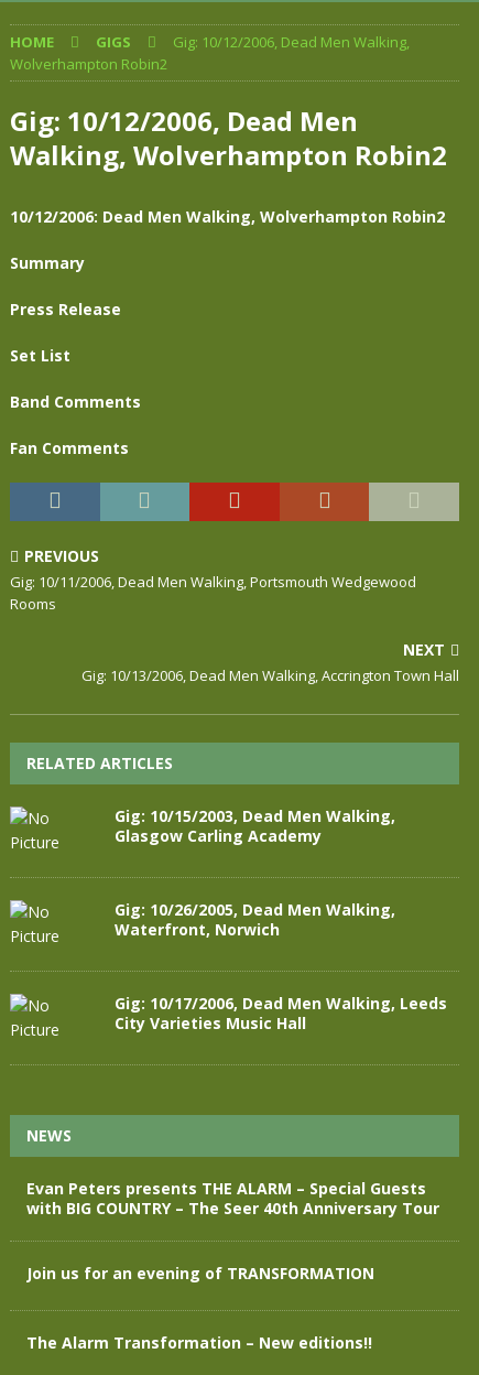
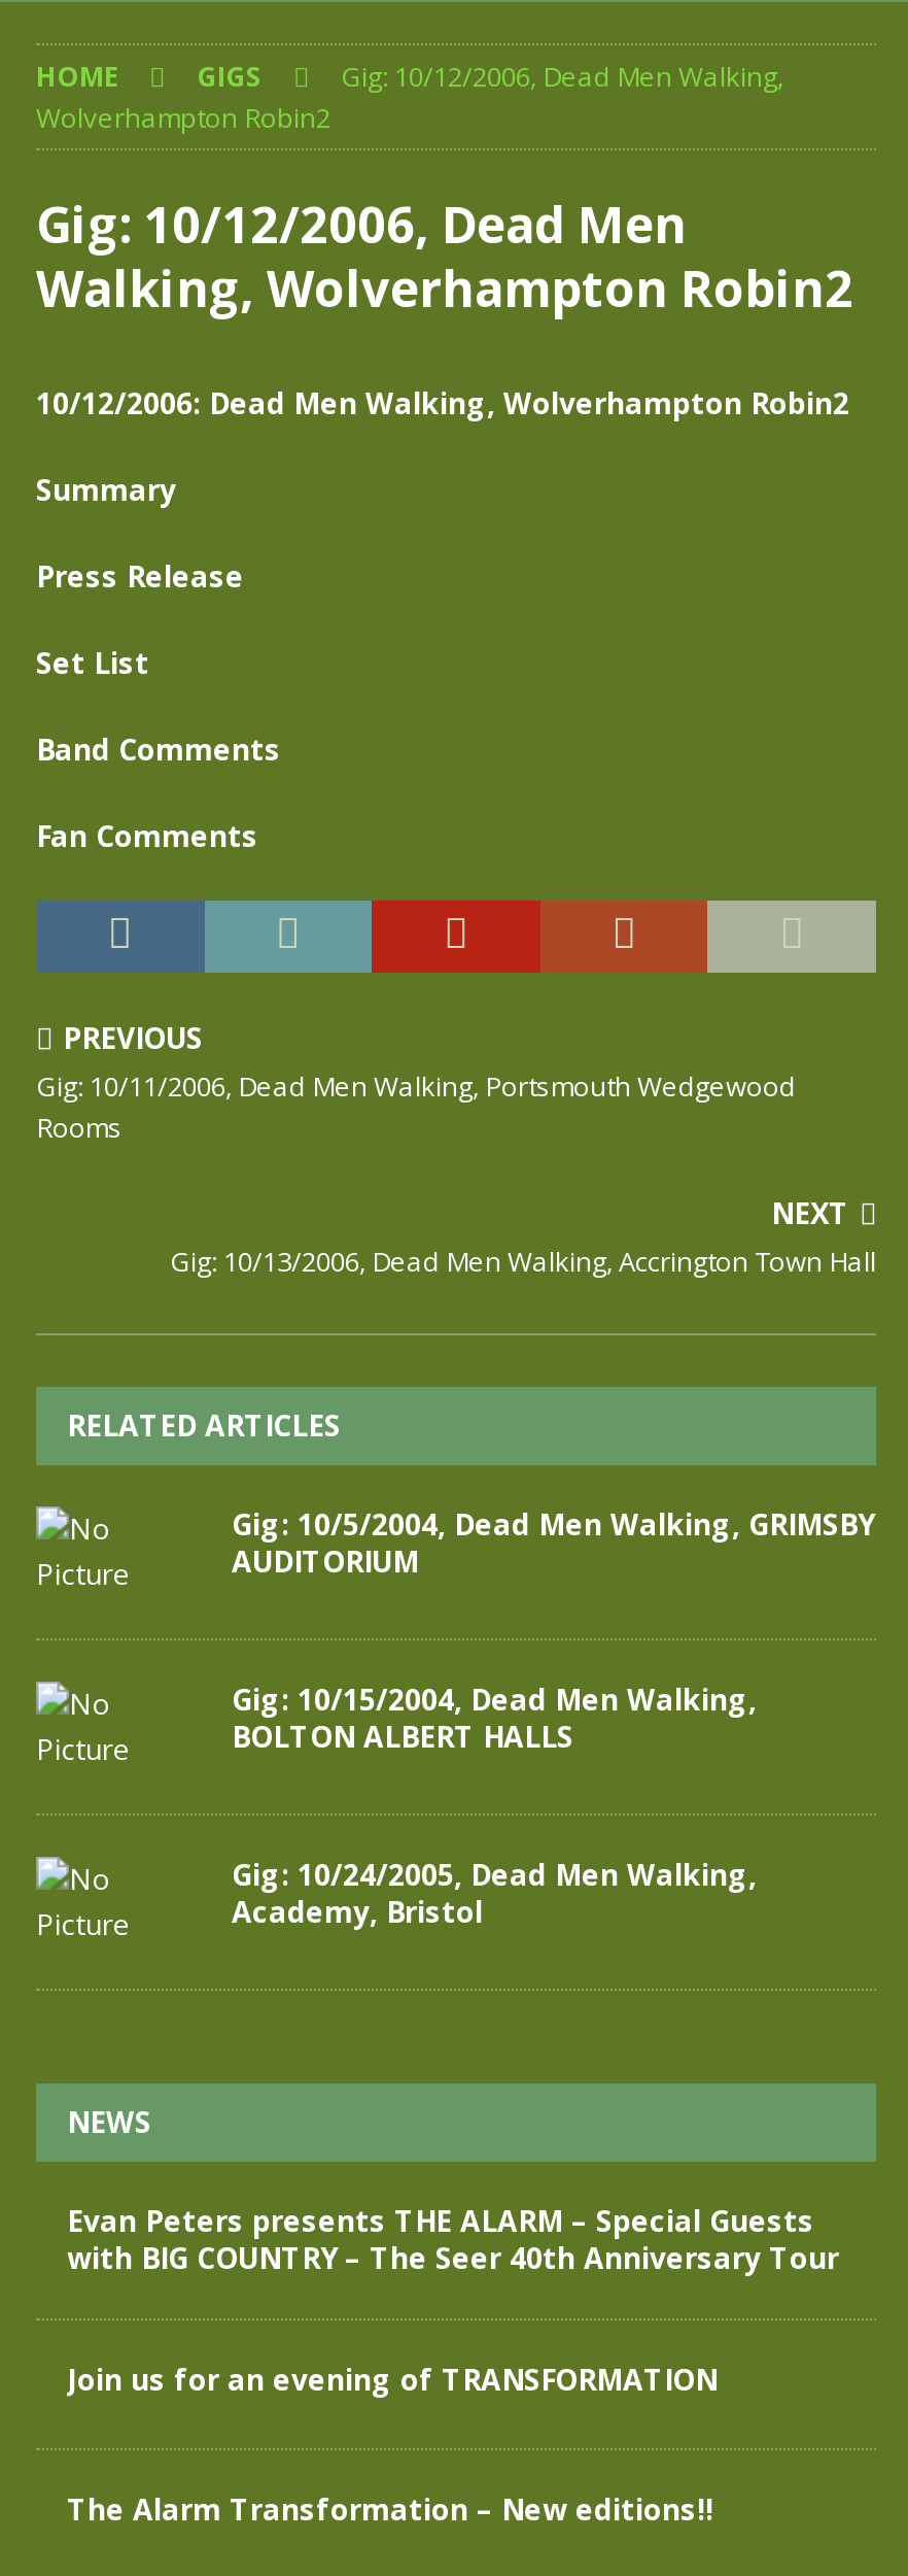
- Gig: 10/15/2003, Dead Men Walking,
- Glasgow Carling Academy
+ Gig: 10/5/2004, Dead Men Walking, GRIMSBY
+ AUDITORIUM

- Gig: 10/26/2005, Dead Men Walking,
- Waterfront, Norwich
+ Gig: 10/15/2004, Dead Men Walking,
+ BOLTON ALBERT HALLS

- Gig: 10/17/2006, Dead Men Walking, Leeds
- City Varieties Music Hall
+ Gig: 10/24/2005, Dead Men Walking,
+ Academy, Bristol
